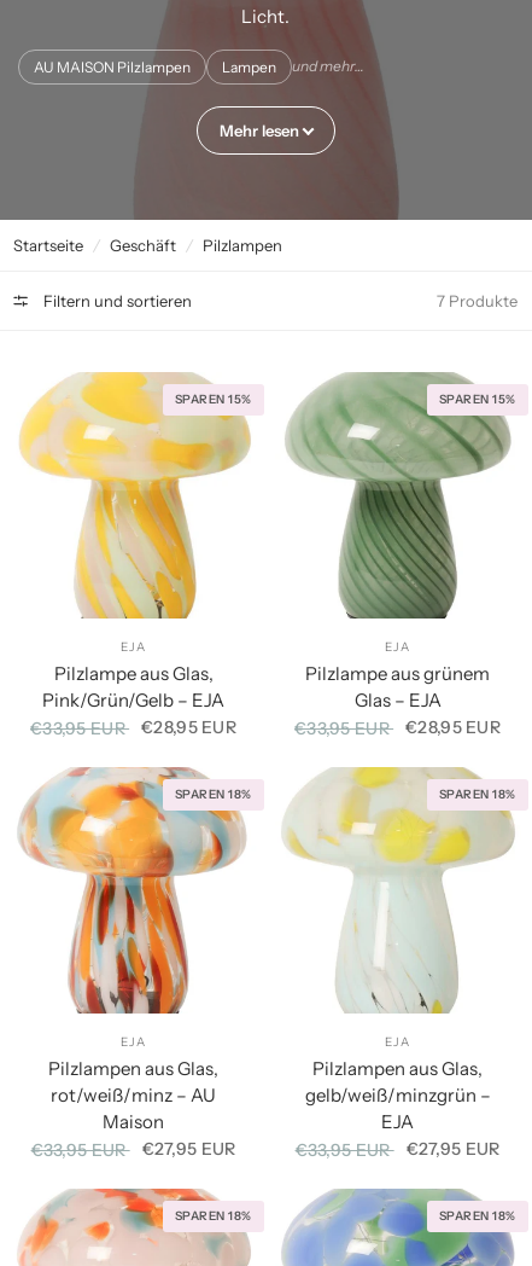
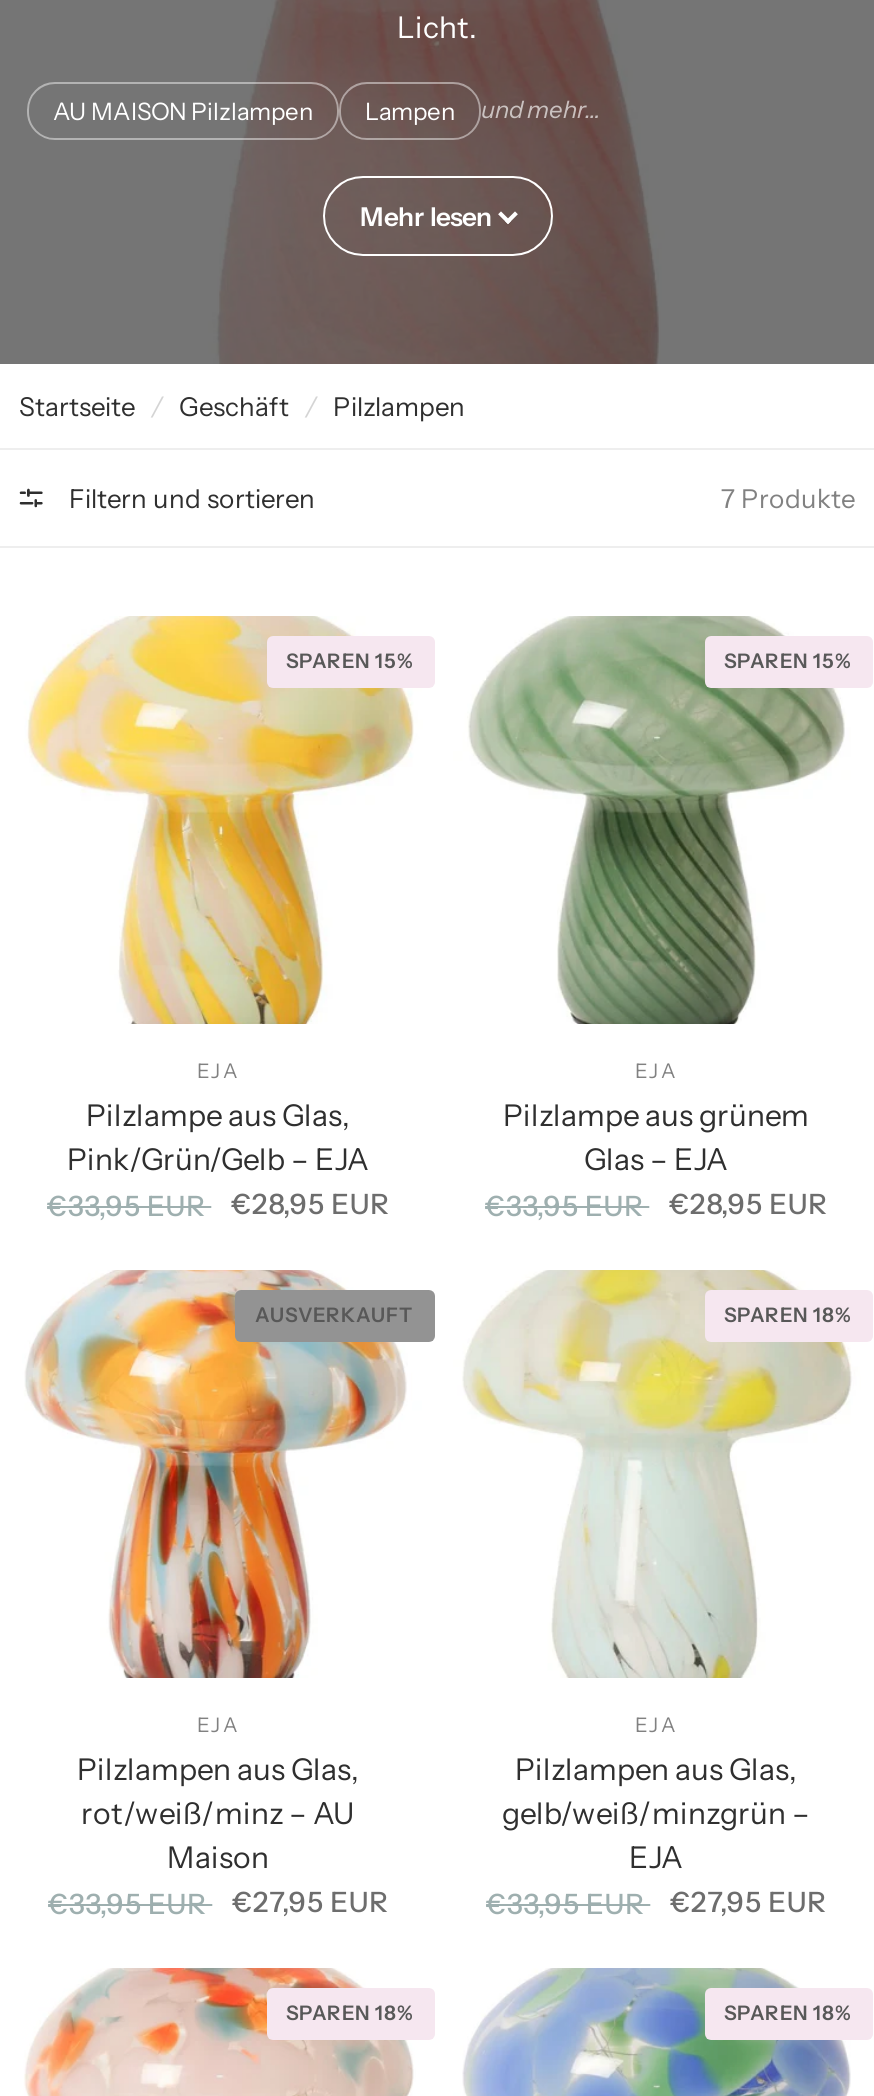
- SPAREN 18%
+ AUSVERKAUFT
